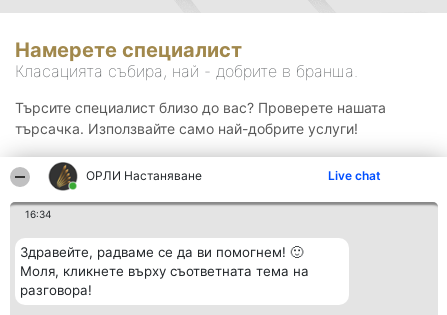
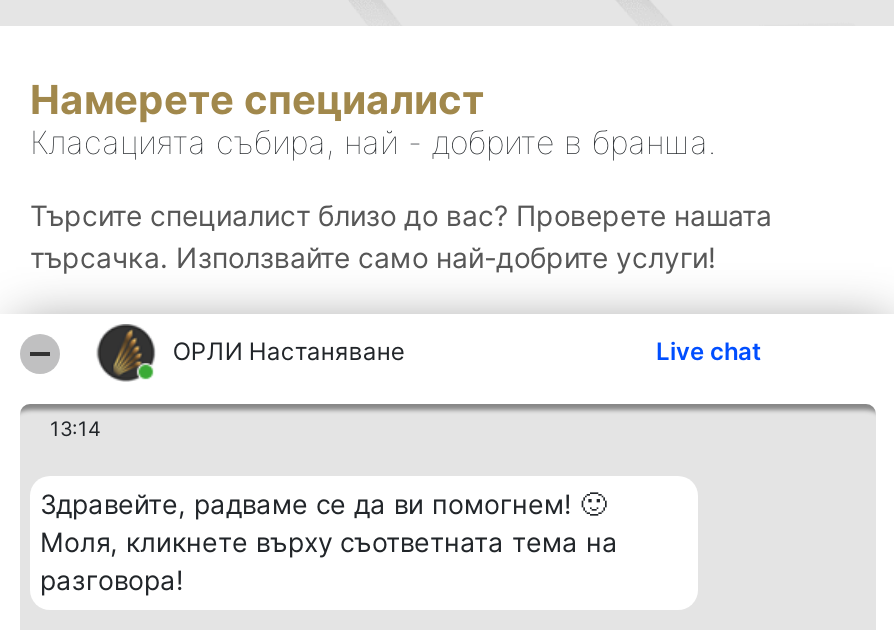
- 16:34
+ 13:14
